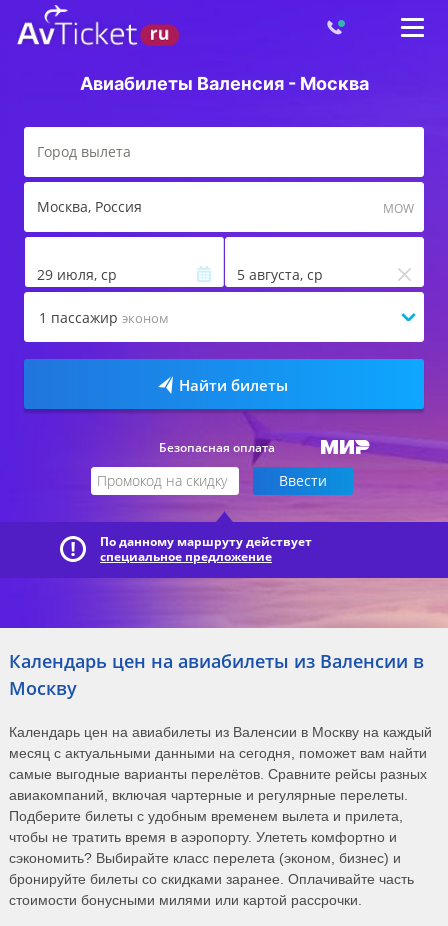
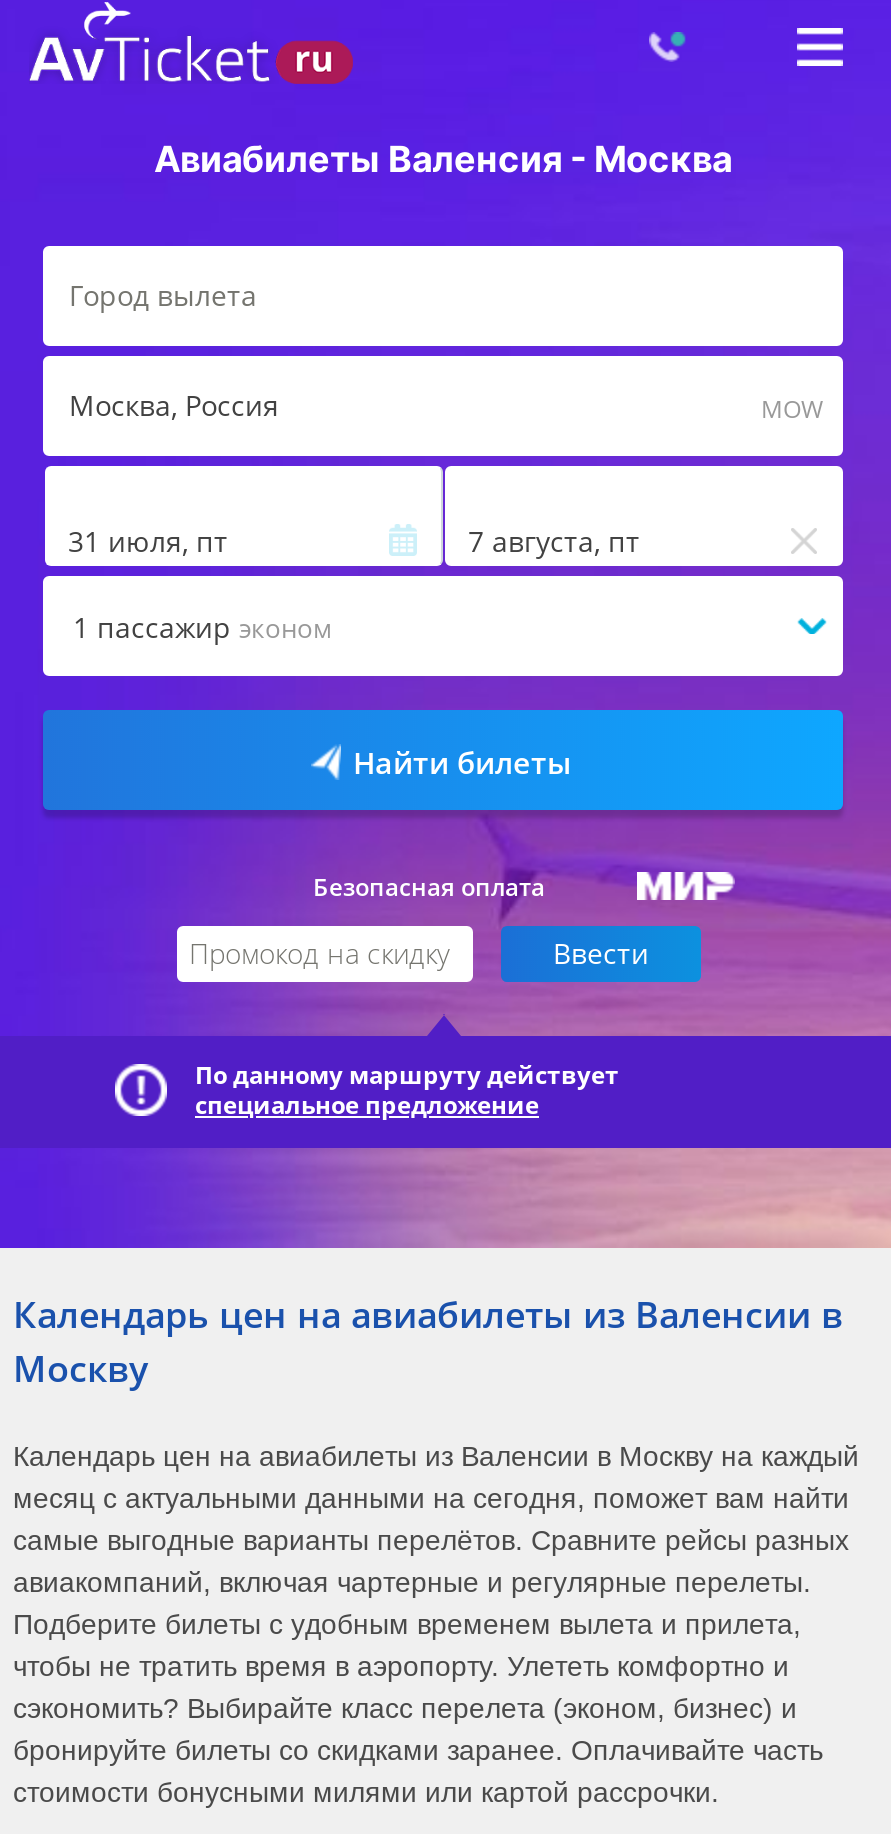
- 29 июля, ср
+ 31 июля, пт

- 5 августа, ср
+ 7 августа, пт
